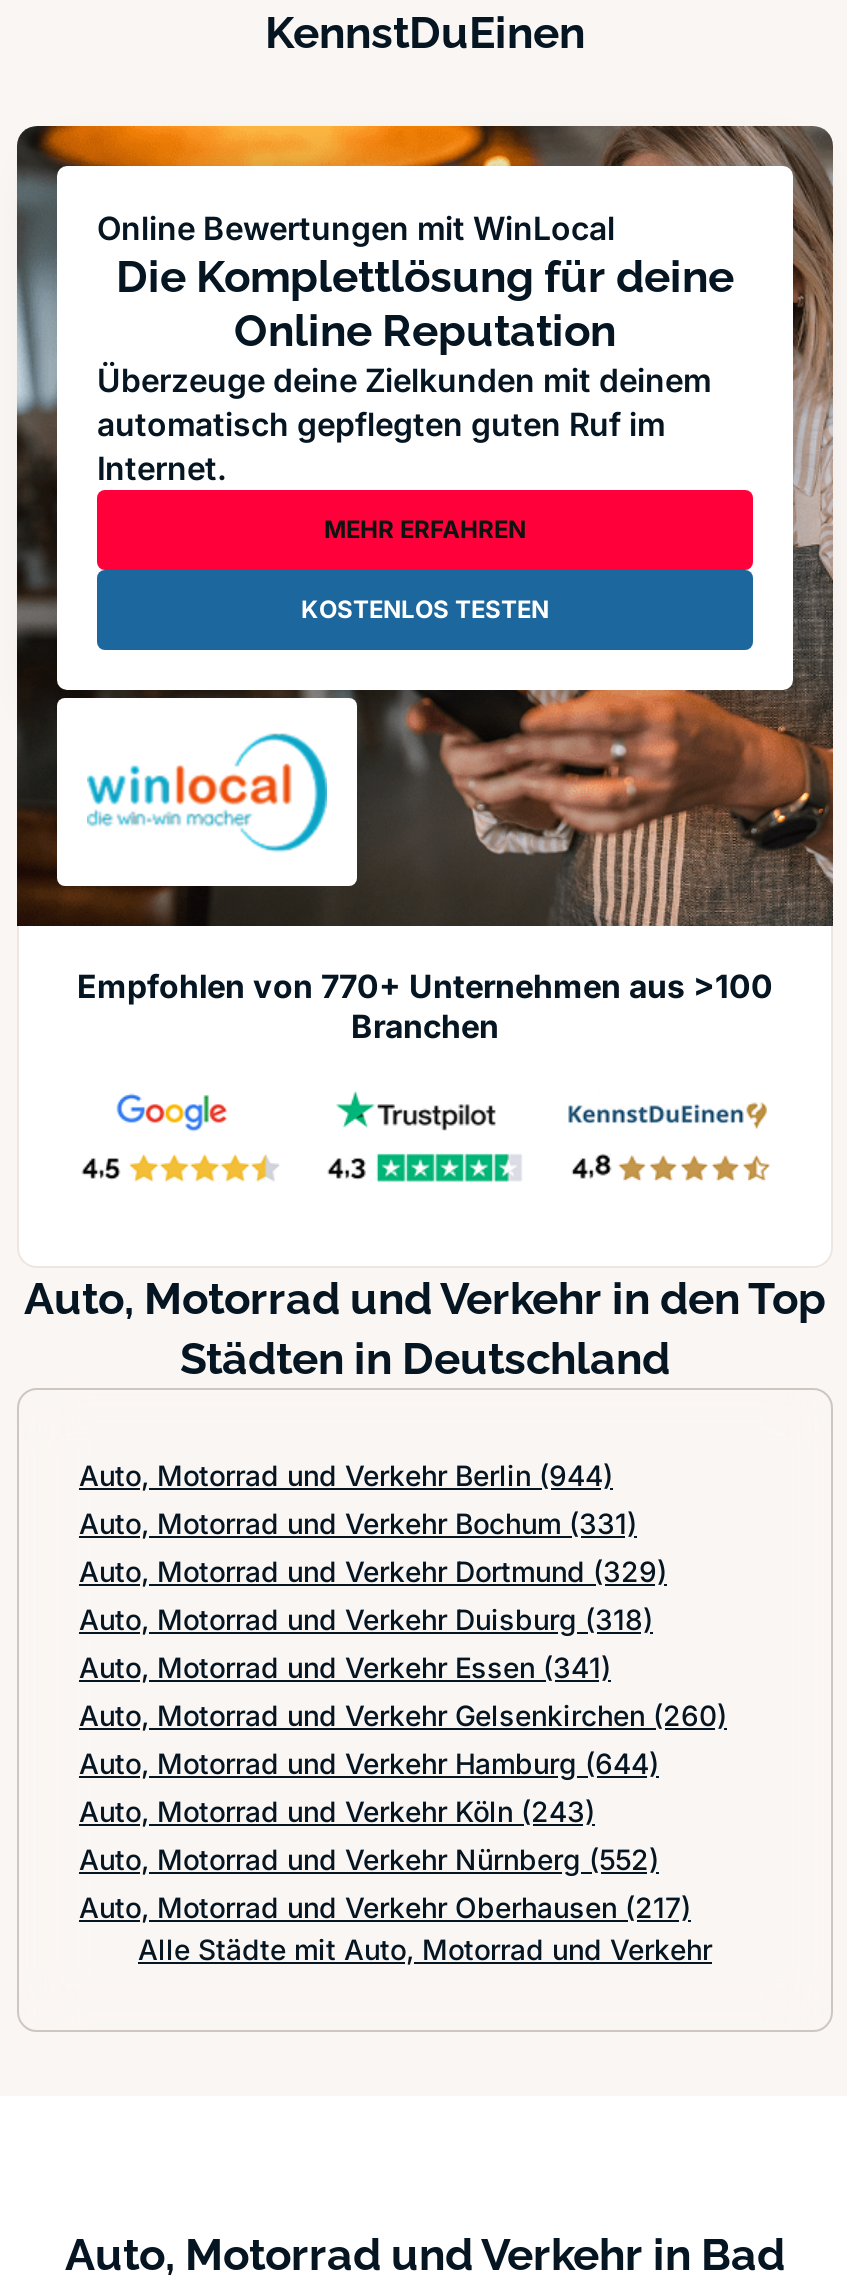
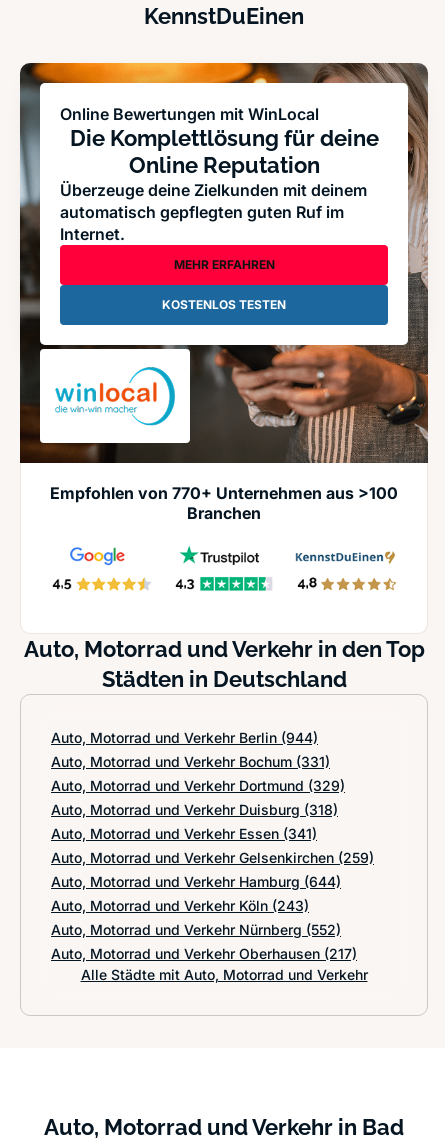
- Auto, Motorrad und Verkehr Gelsenkirchen (260)
+ Auto, Motorrad und Verkehr Gelsenkirchen (259)
